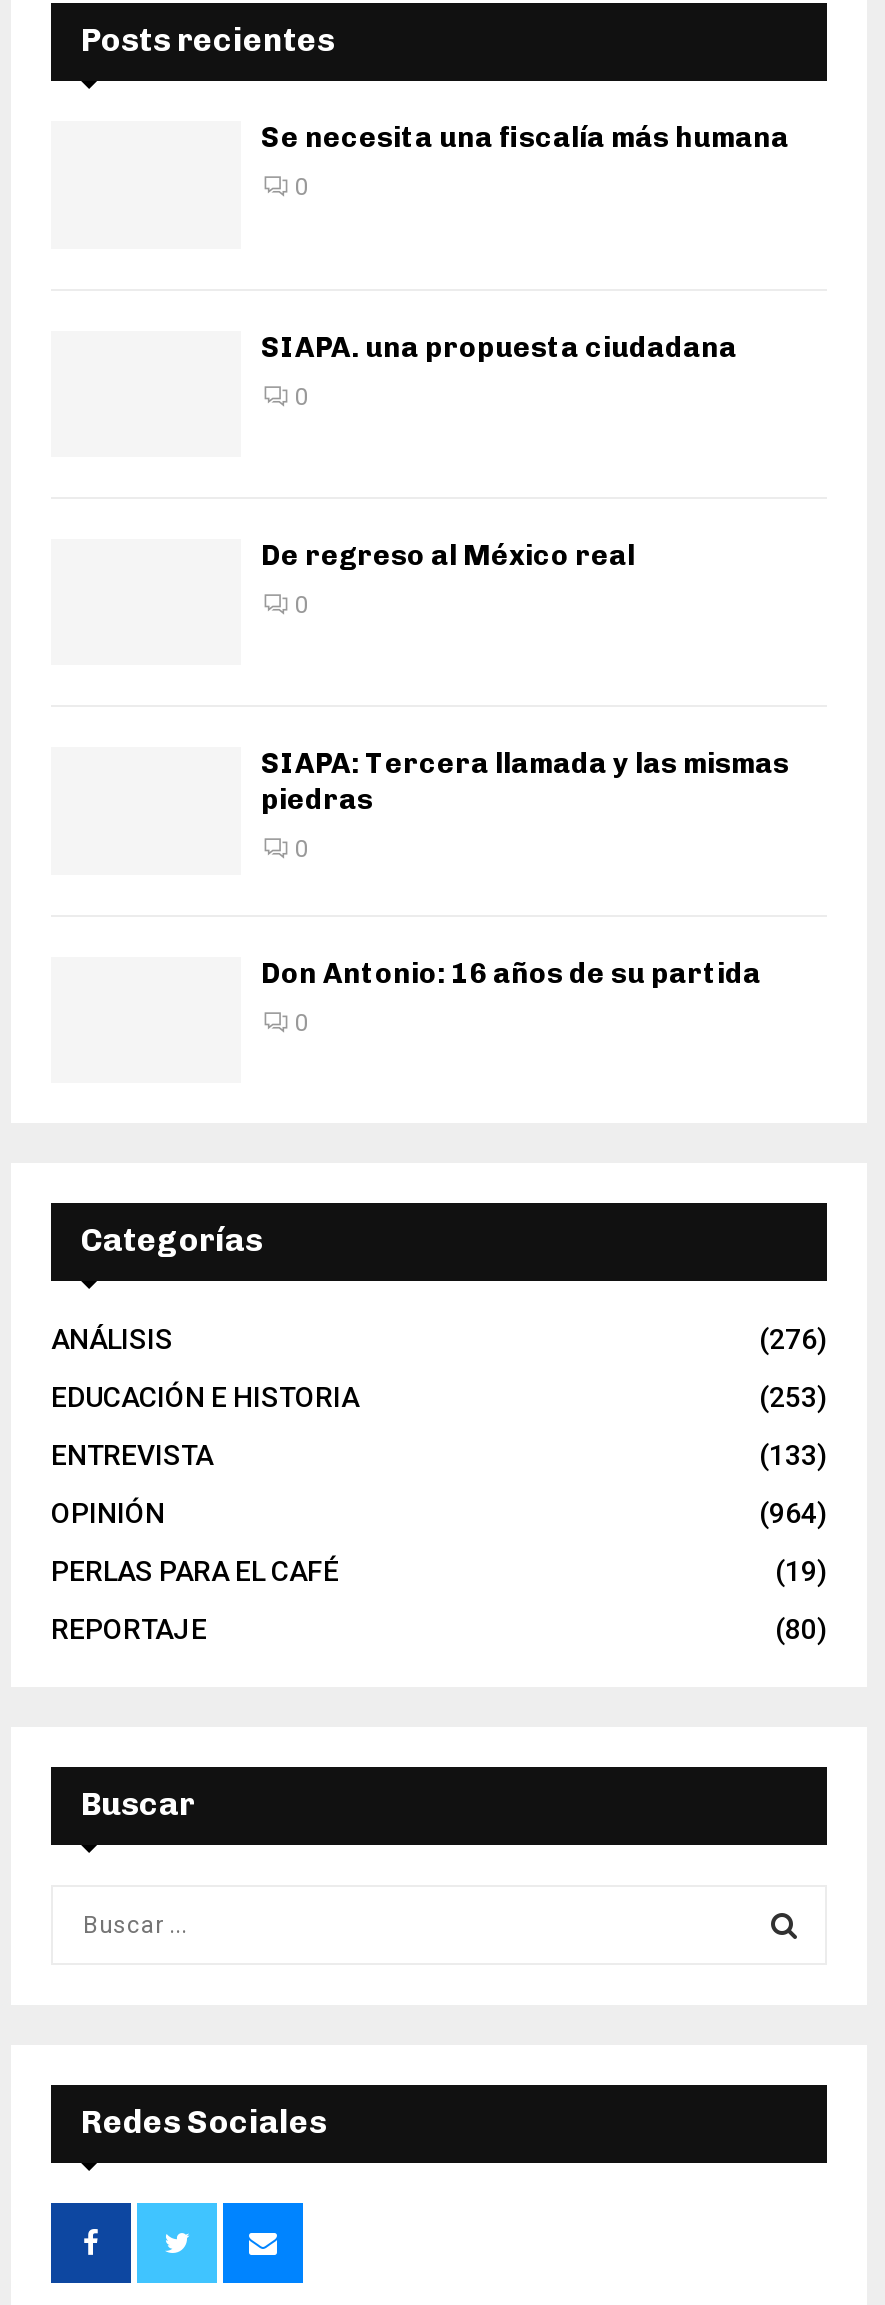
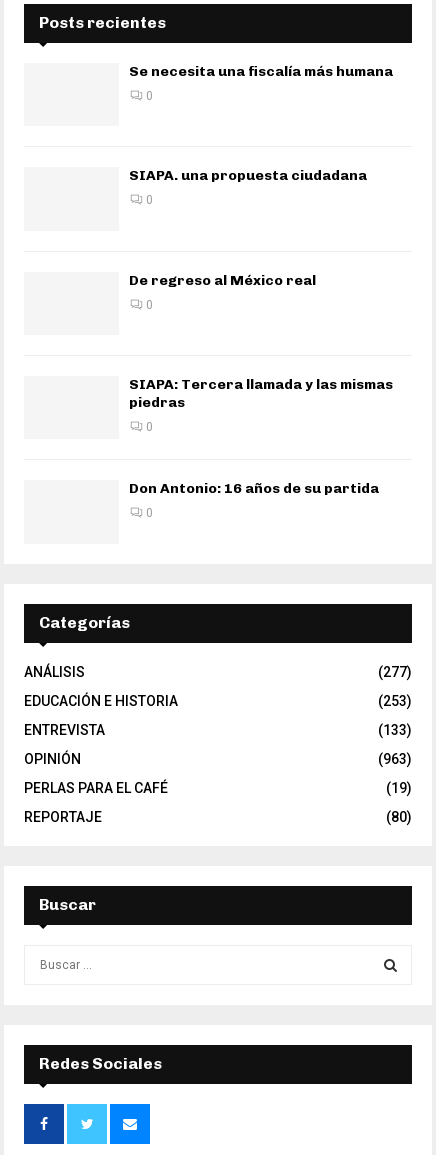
- (276)
+ (277)

- (964)
+ (963)
